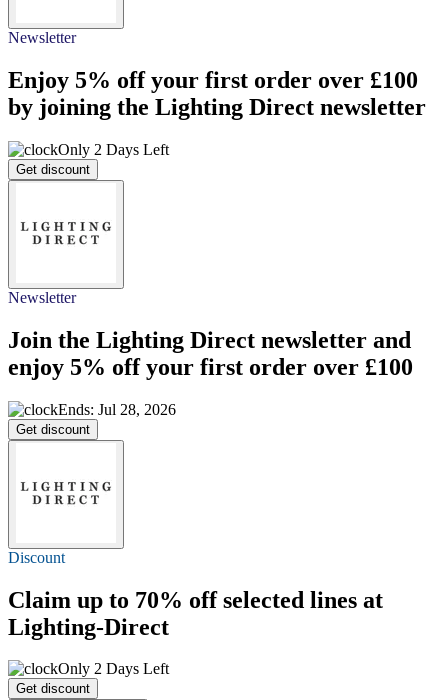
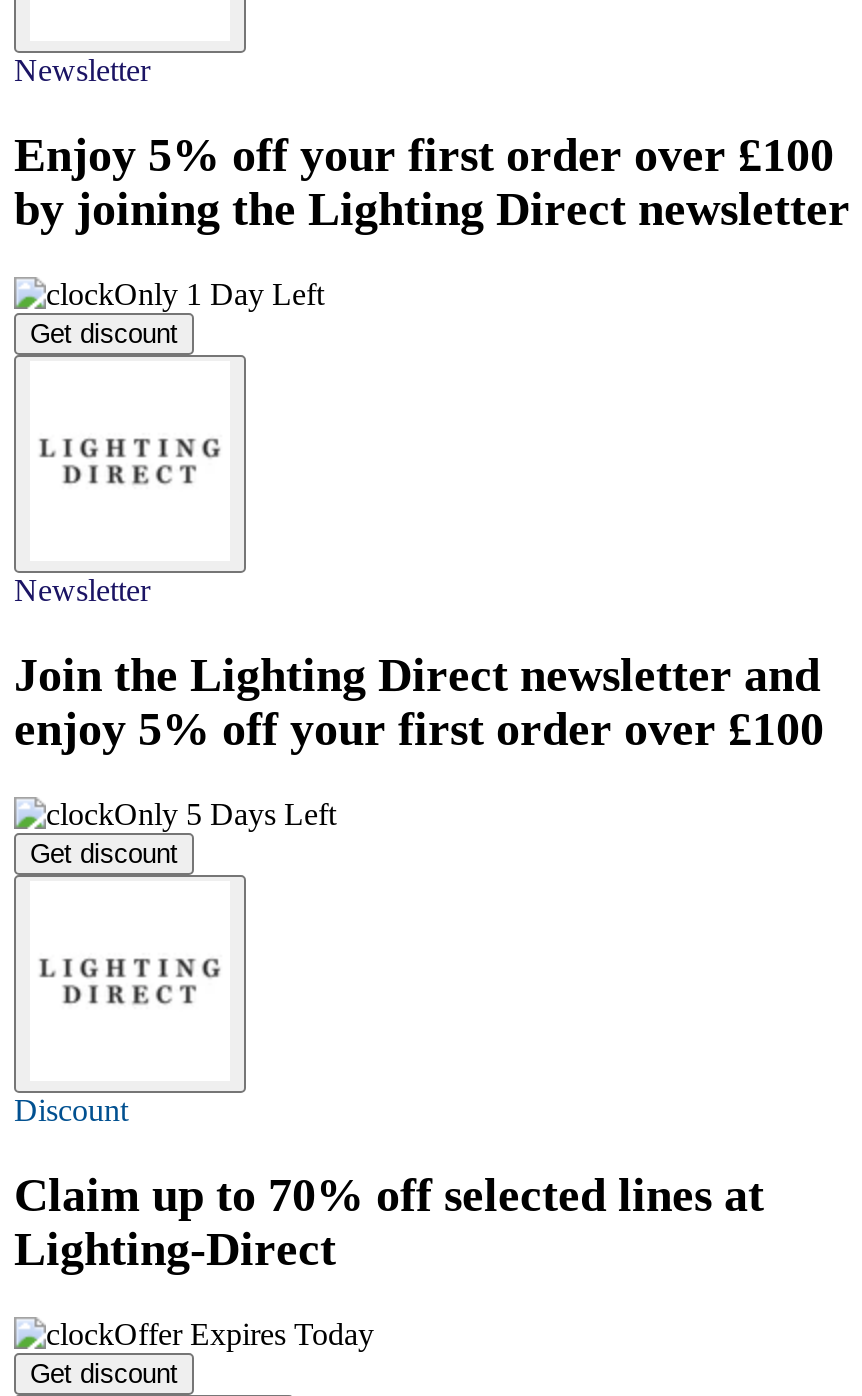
- Only 2 Days Left
+ Only 1 Day Left

- Ends: Jul 28, 2026
+ Only 5 Days Left

- Only 2 Days Left
+ Offer Expires Today
